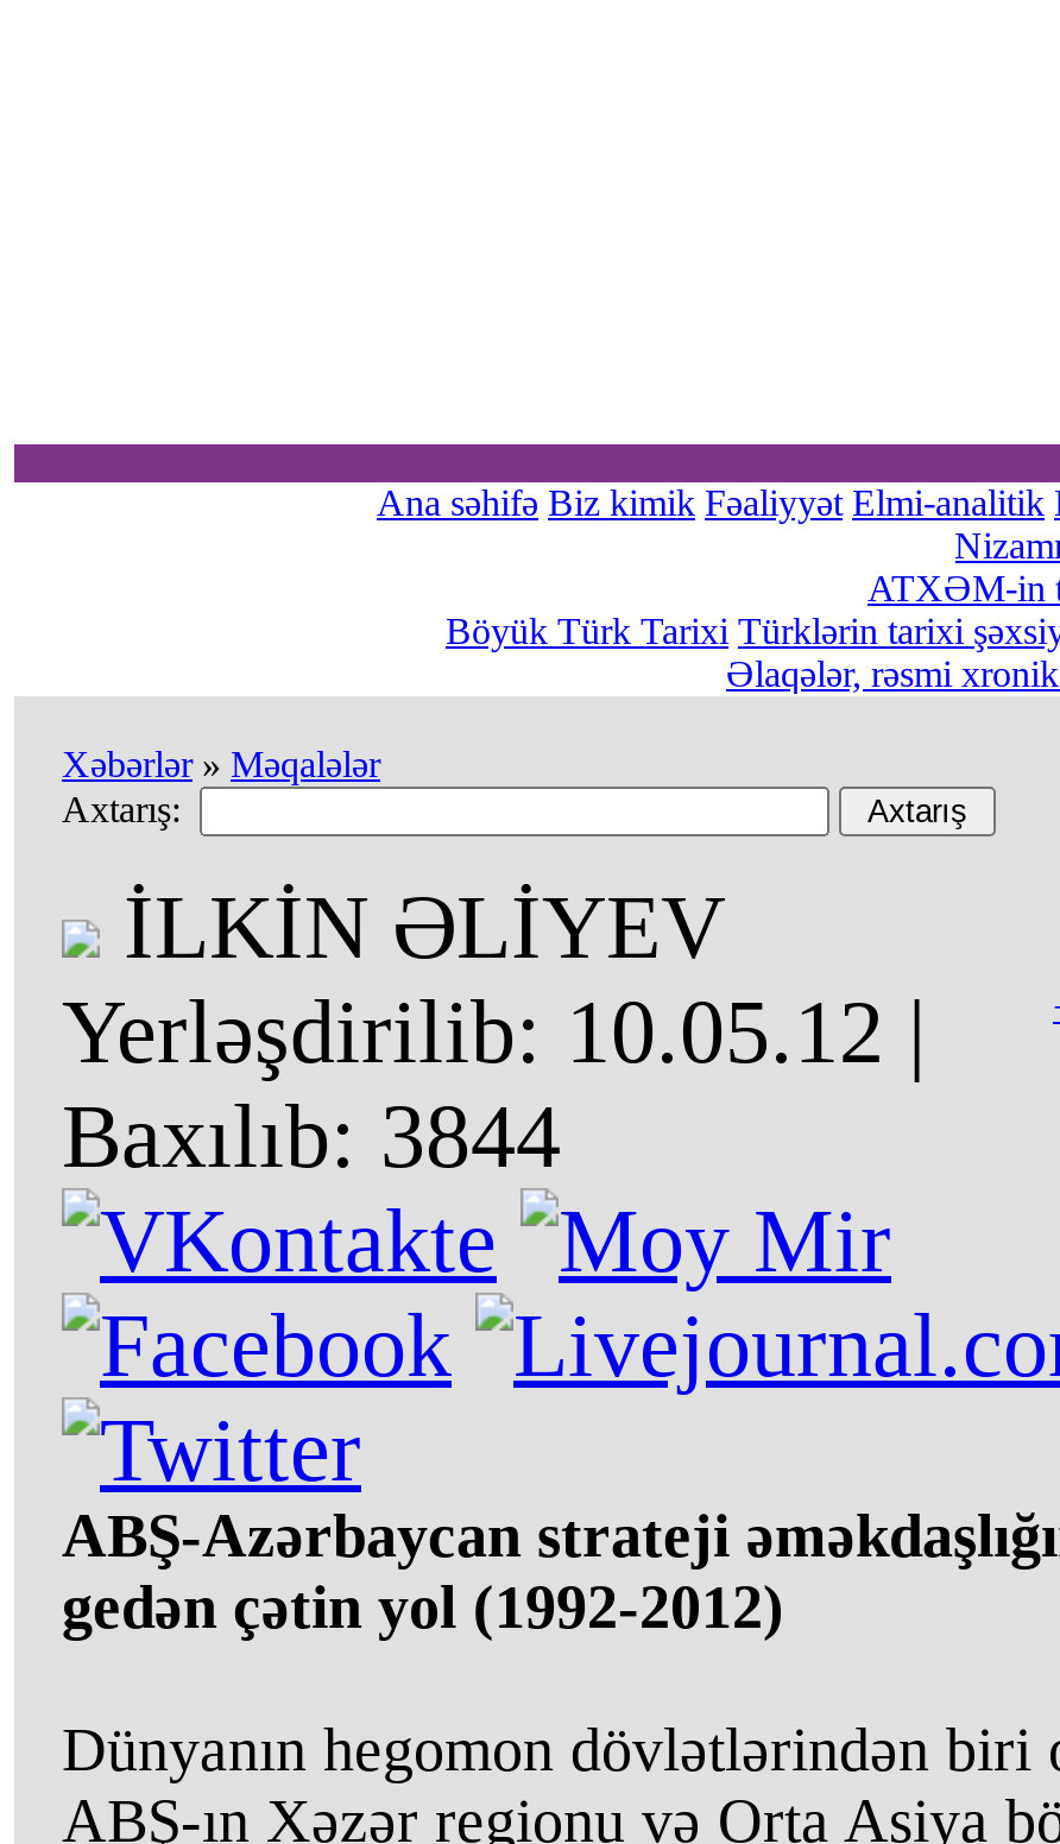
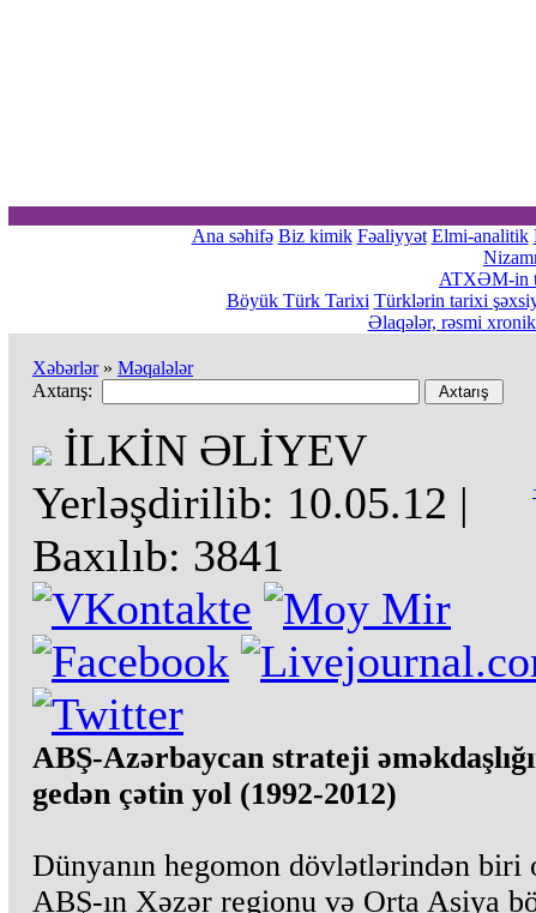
- Baxılıb: 3844
+ Baxılıb: 3841
